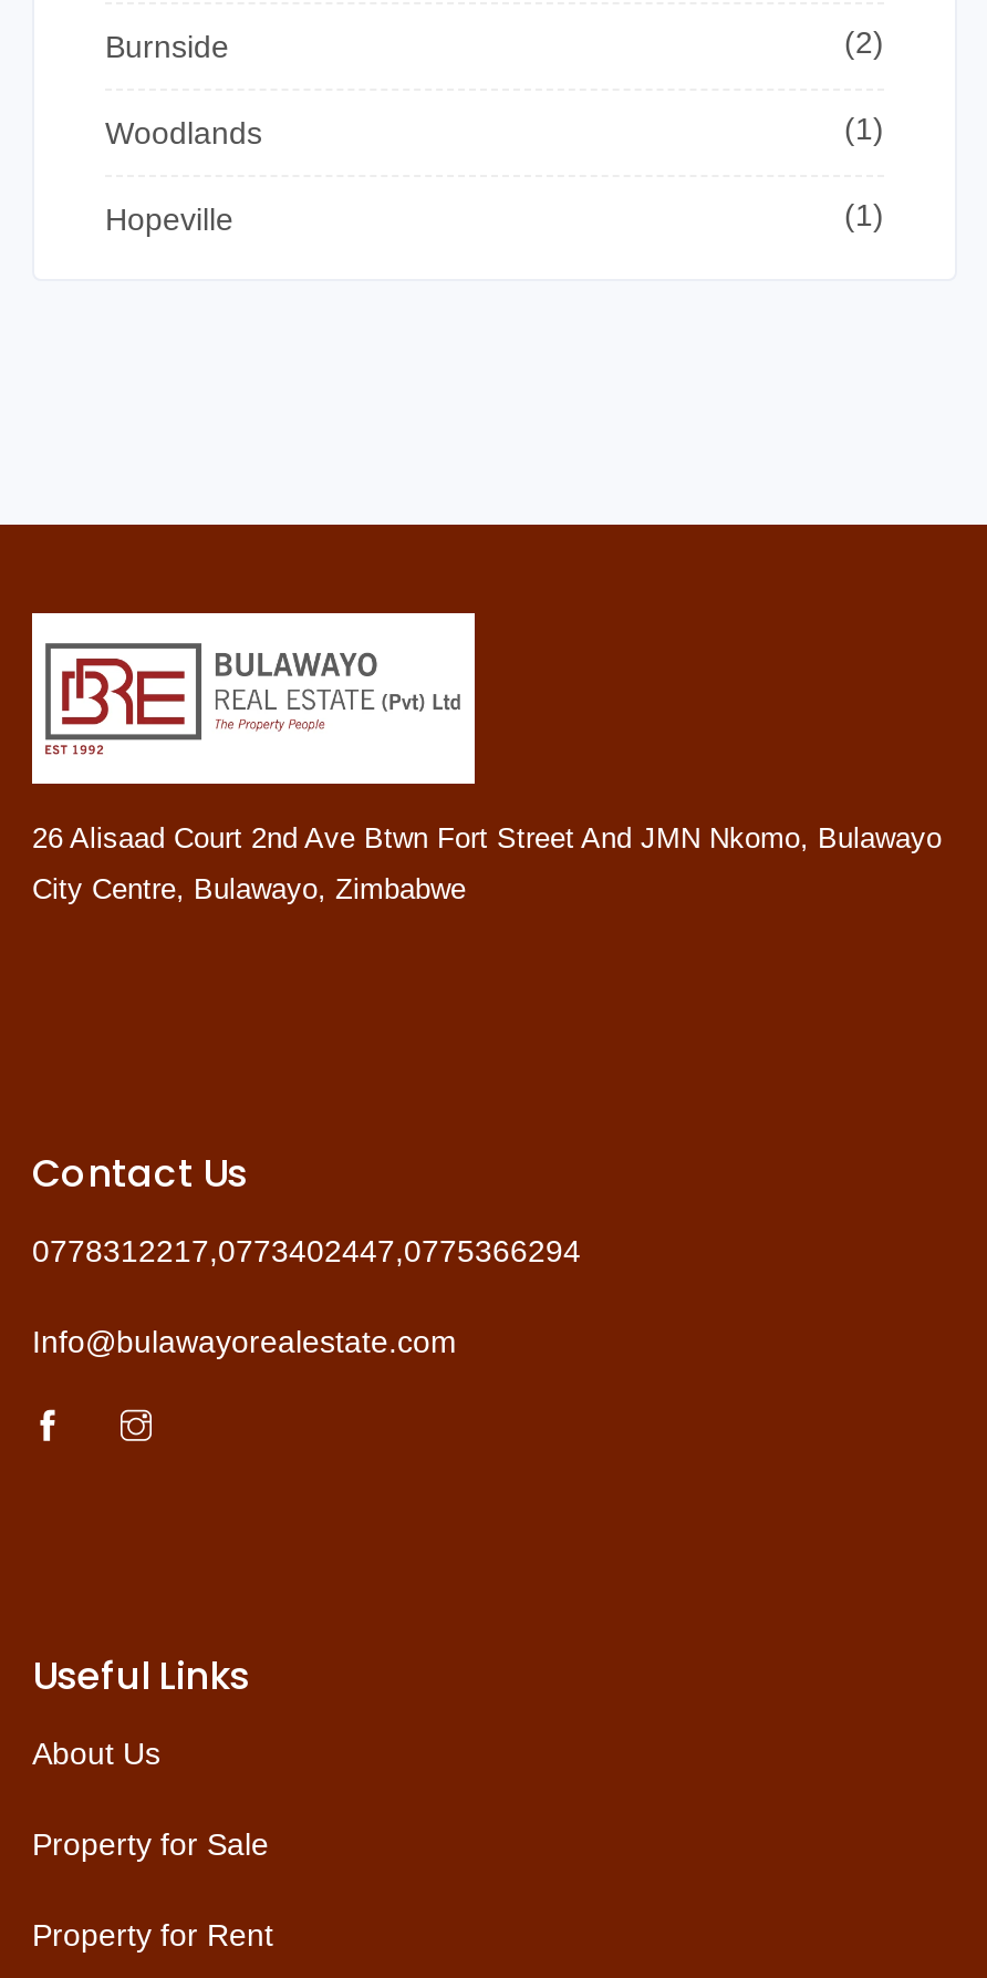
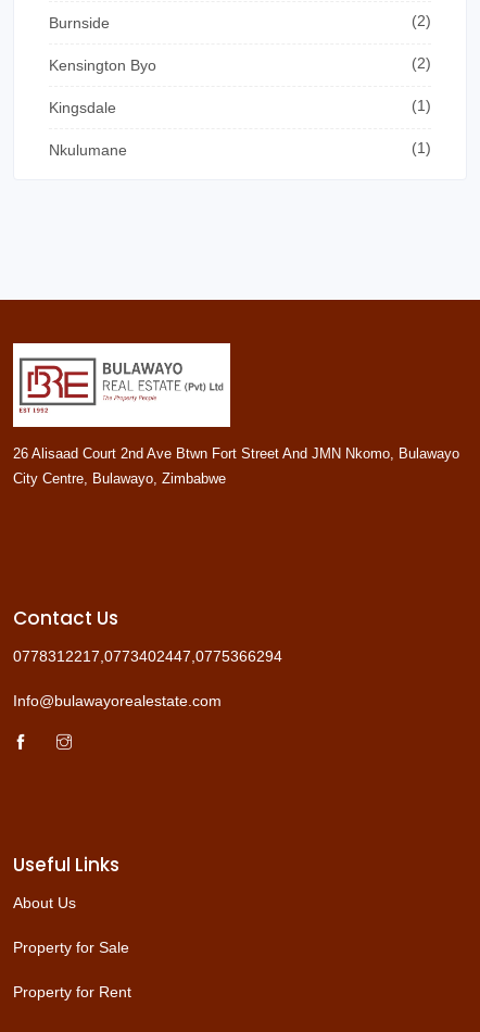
- Woodlands
+ Kensington Byo
+ (2)
+ Kingsdale

- Hopeville
+ Nkulumane
